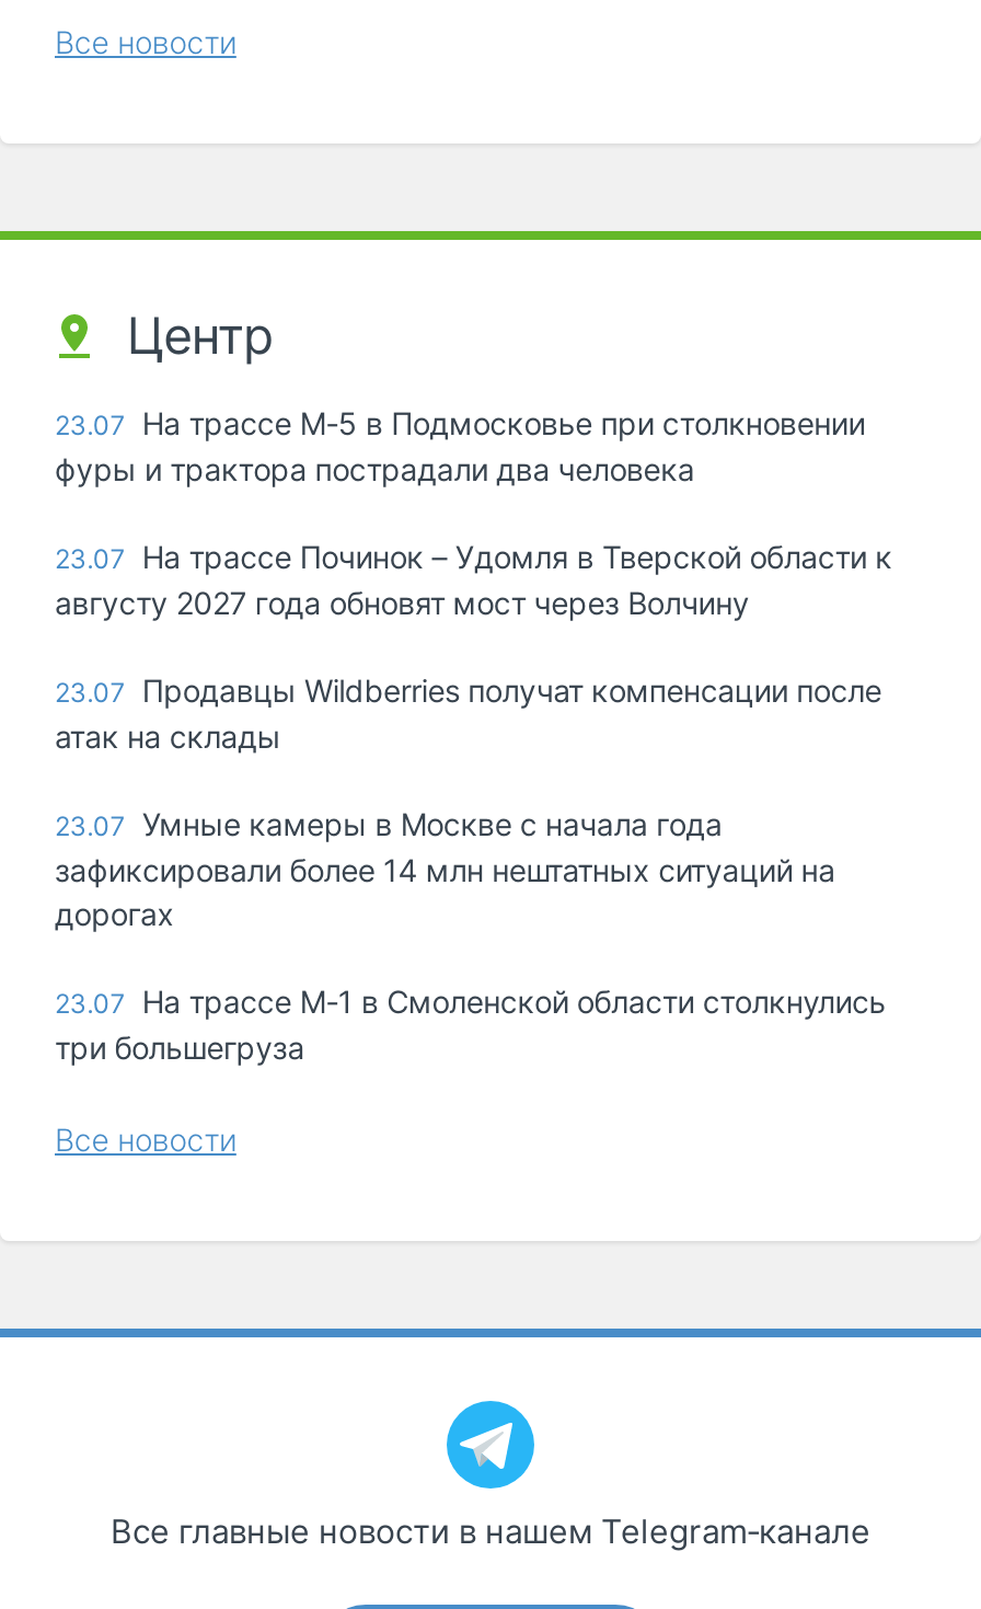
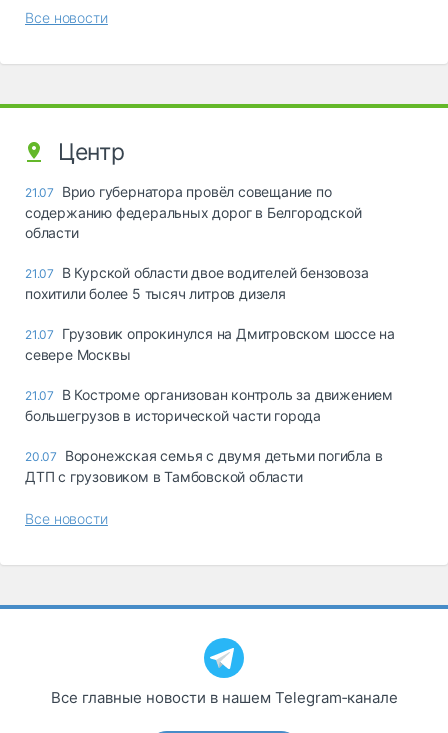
- 23.07 На трассе М-5 в Подмосковье при столкновении
- фуры и трактора пострадали два человека
+ 21.07 Врио губернатора провёл совещание по
+ содержанию федеральных дорог в Белгородской
+ области

- 23.07 На трассе Починок – Удомля в Тверской области к
- августу 2027 года обновят мост через Волчину
+ 21.07 В Курской области двое водителей бензовоза
+ похитили более 5 тысяч литров дизеля

- 23.07 Продавцы Wildberries получат компенсации после
- атак на склады
+ 21.07 Грузовик опрокинулся на Дмитровском шоссе на
+ севере Москвы

- 23.07 Умные камеры в Москве с начала года
- зафиксировали более 14 млн нештатных ситуаций на
- дорогах
+ 21.07 В Костроме организован контроль за движением
+ большегрузов в исторической части города

- 23.07 На трассе М-1 в Смоленской области столкнулись
- три большегруза
+ 20.07 Воронежская семья с двумя детьми погибла в
+ ДТП с грузовиком в Тамбовской области
